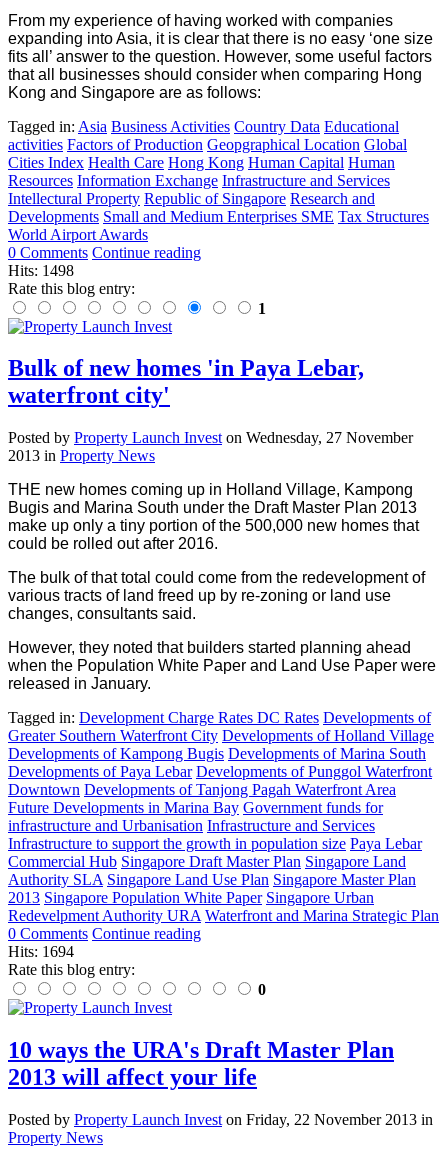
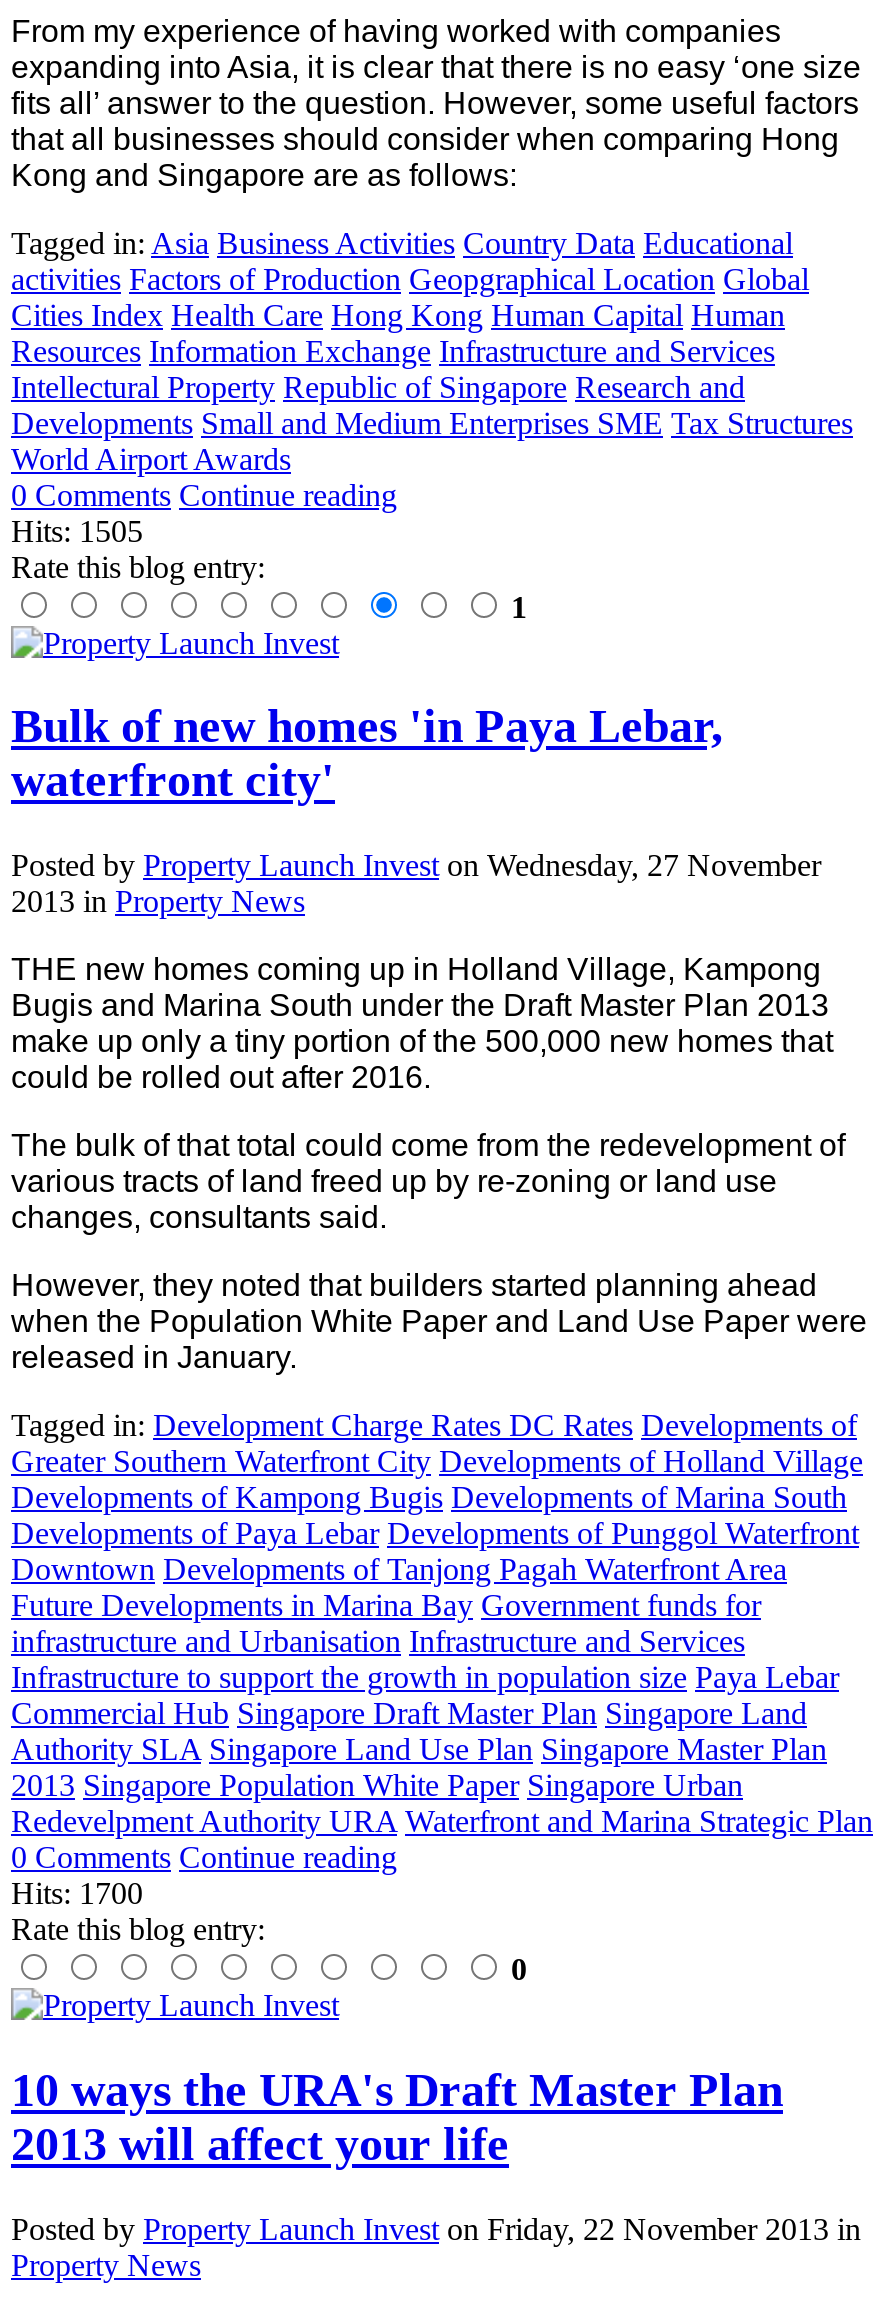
- Hits: 1498
+ Hits: 1505

- Hits: 1694
+ Hits: 1700
